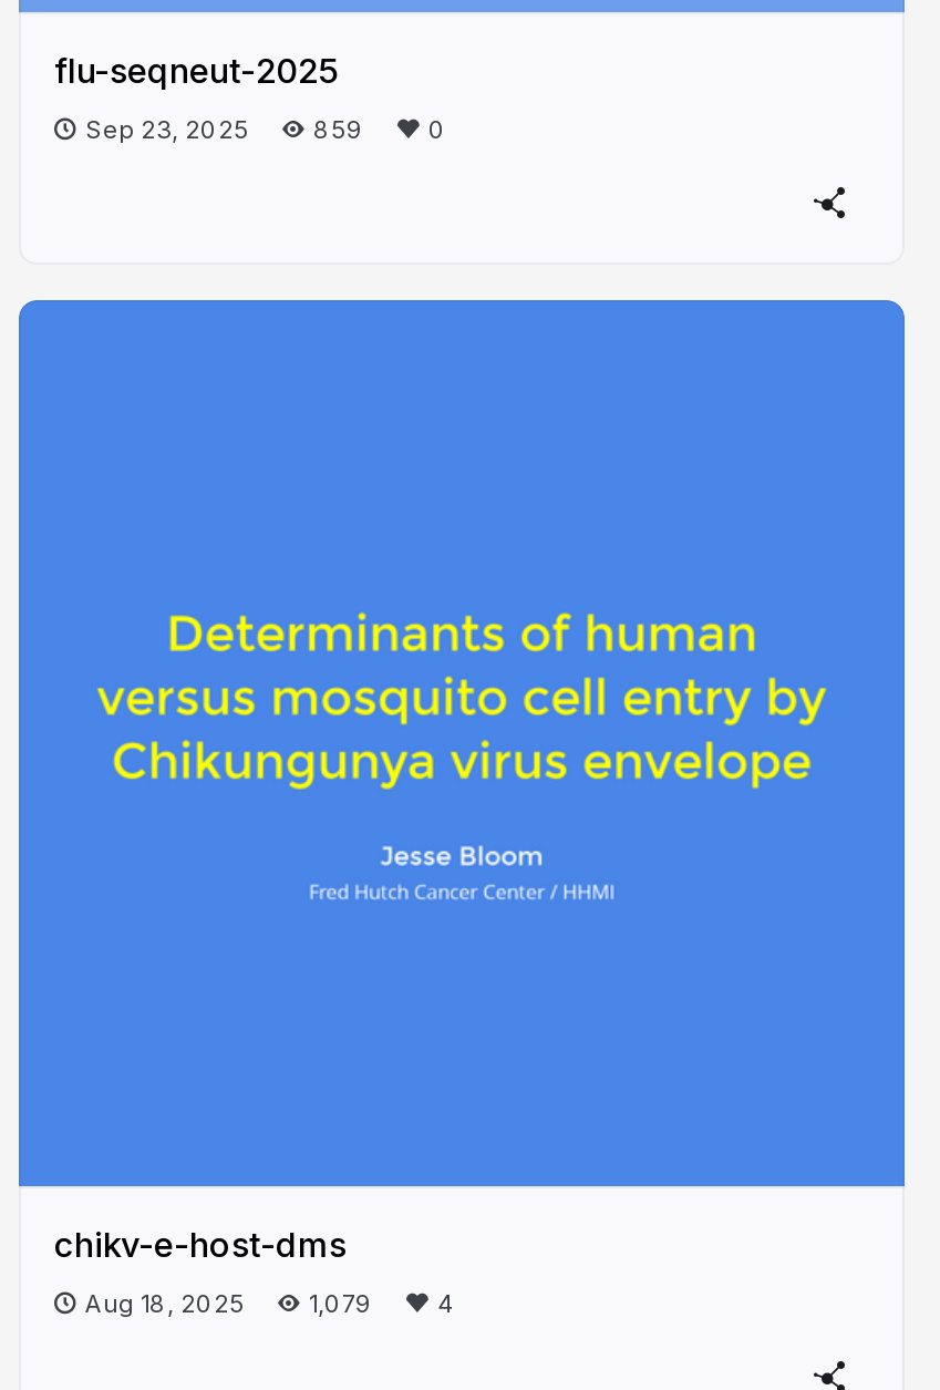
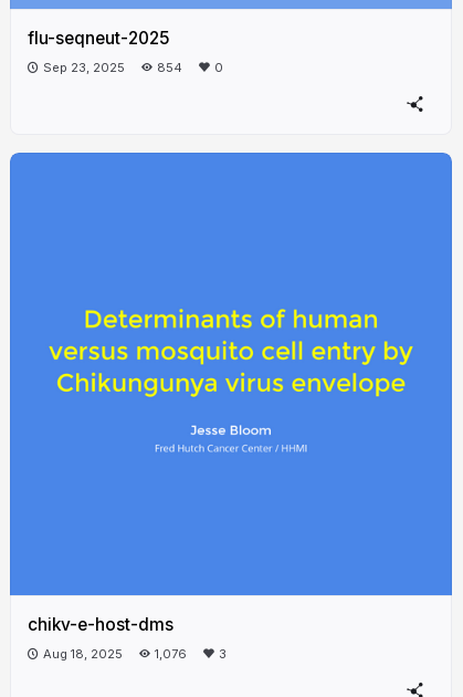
- 859
+ 854

- 1,079
+ 1,076

- 4
+ 3
